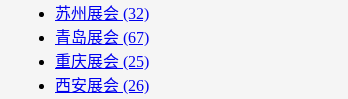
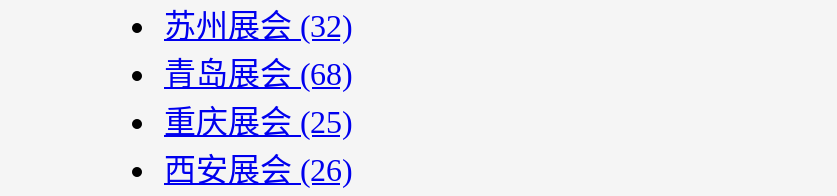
- 青岛展会(67)
+ 青岛展会(68)
